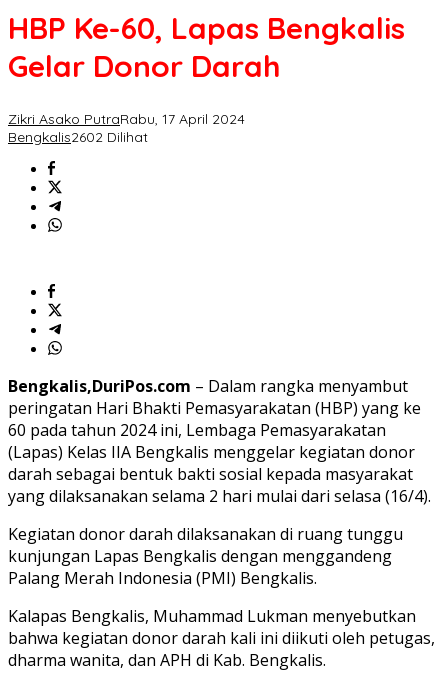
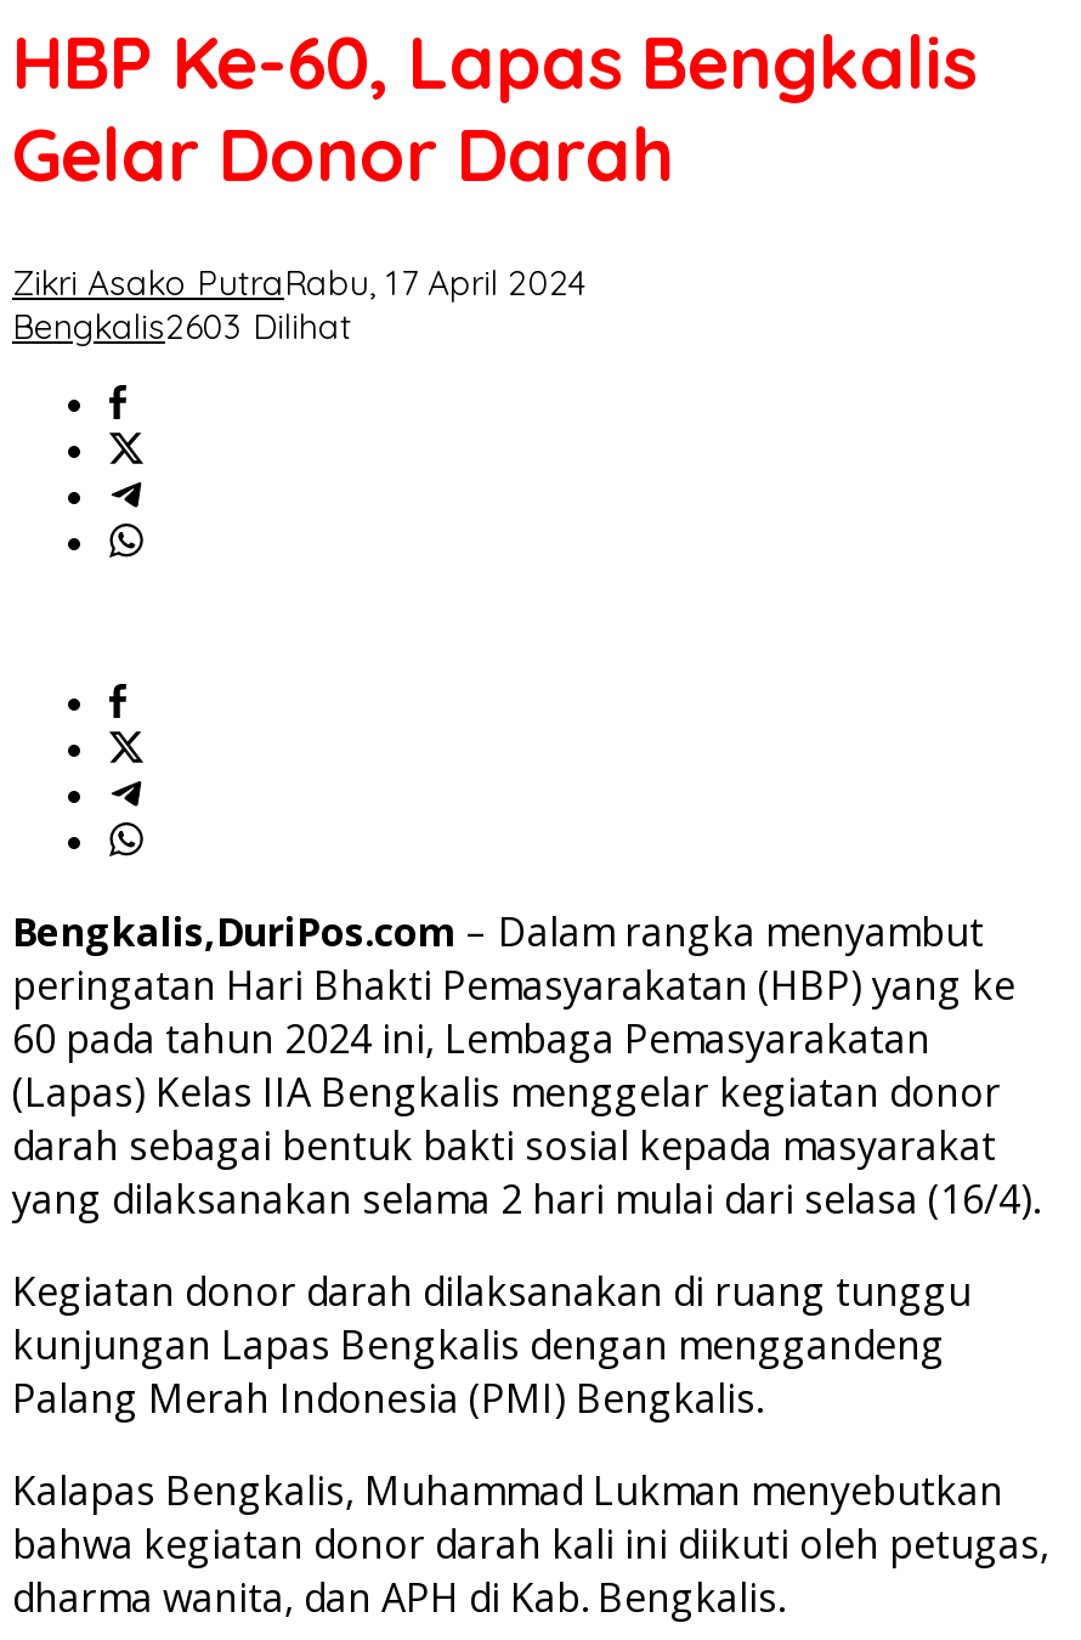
- Bengkalis2602 Dilihat
+ Bengkalis2603 Dilihat
